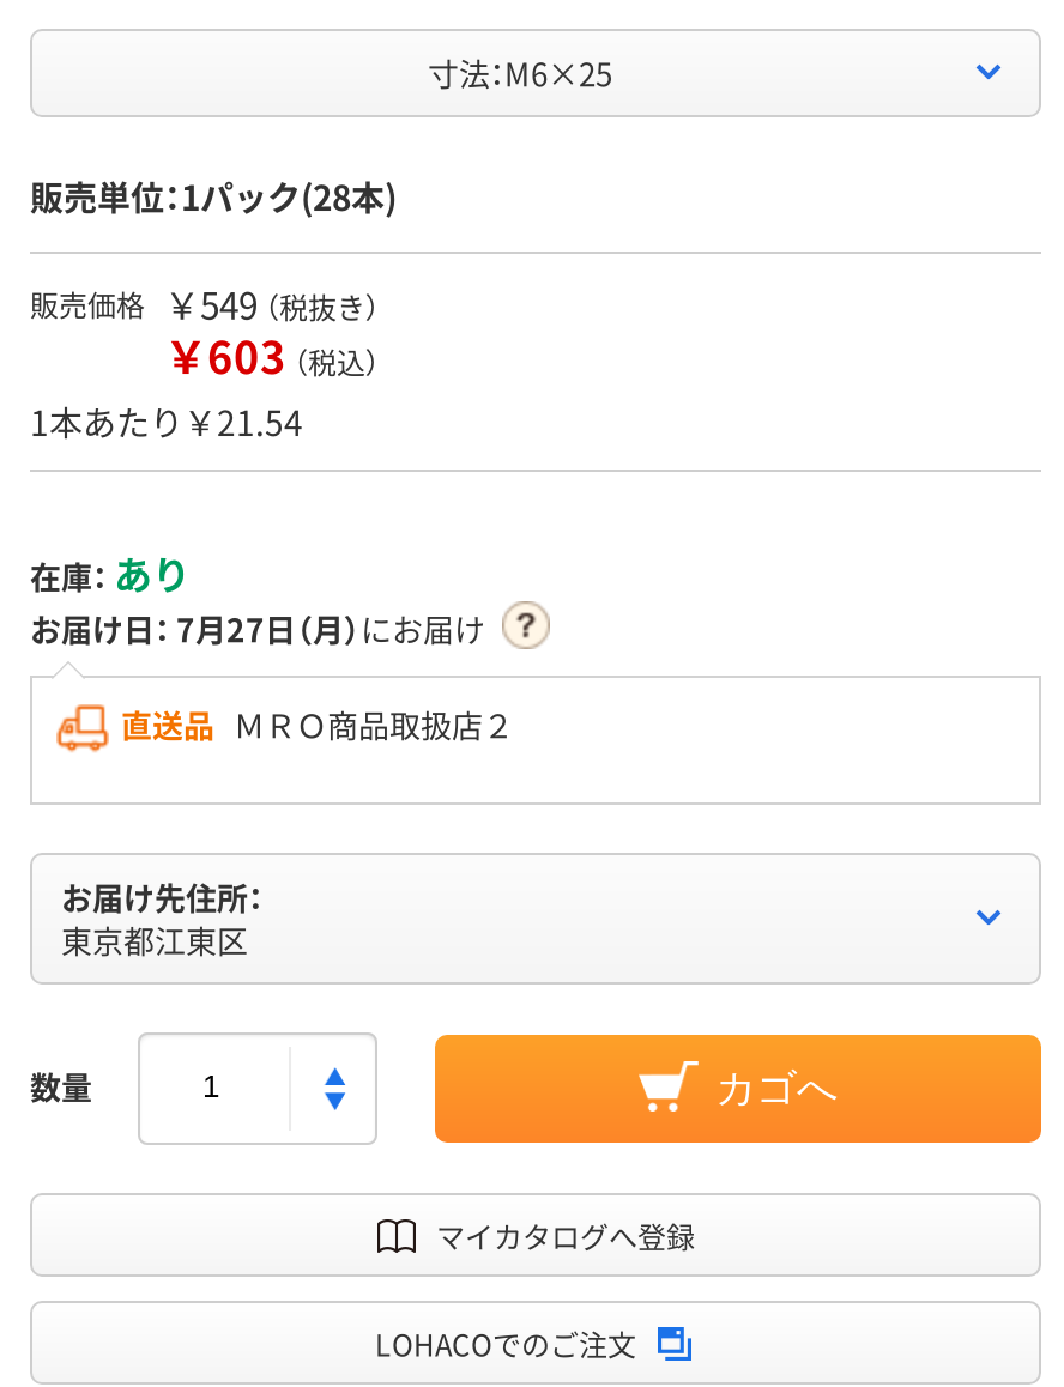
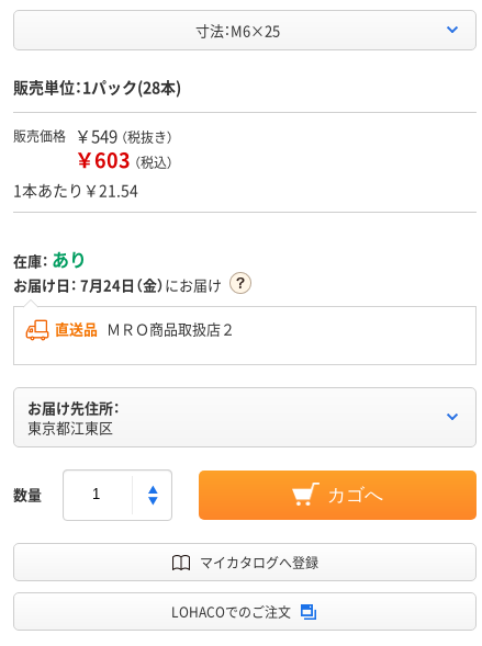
- お届け日：7月27日（月）にお届け
+ お届け日：7月24日（金）にお届け
